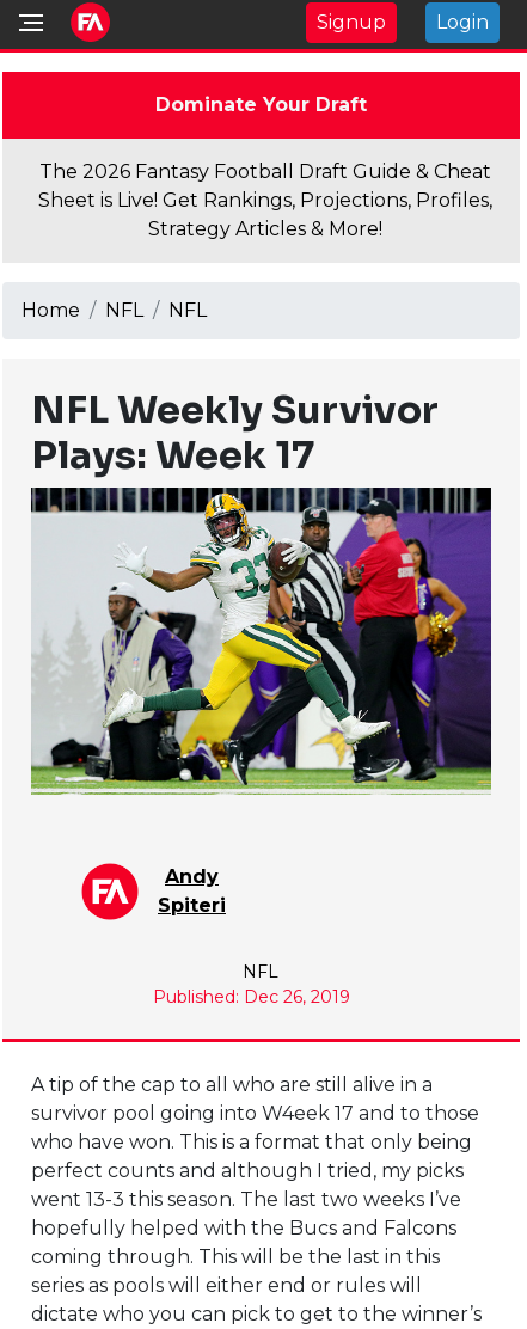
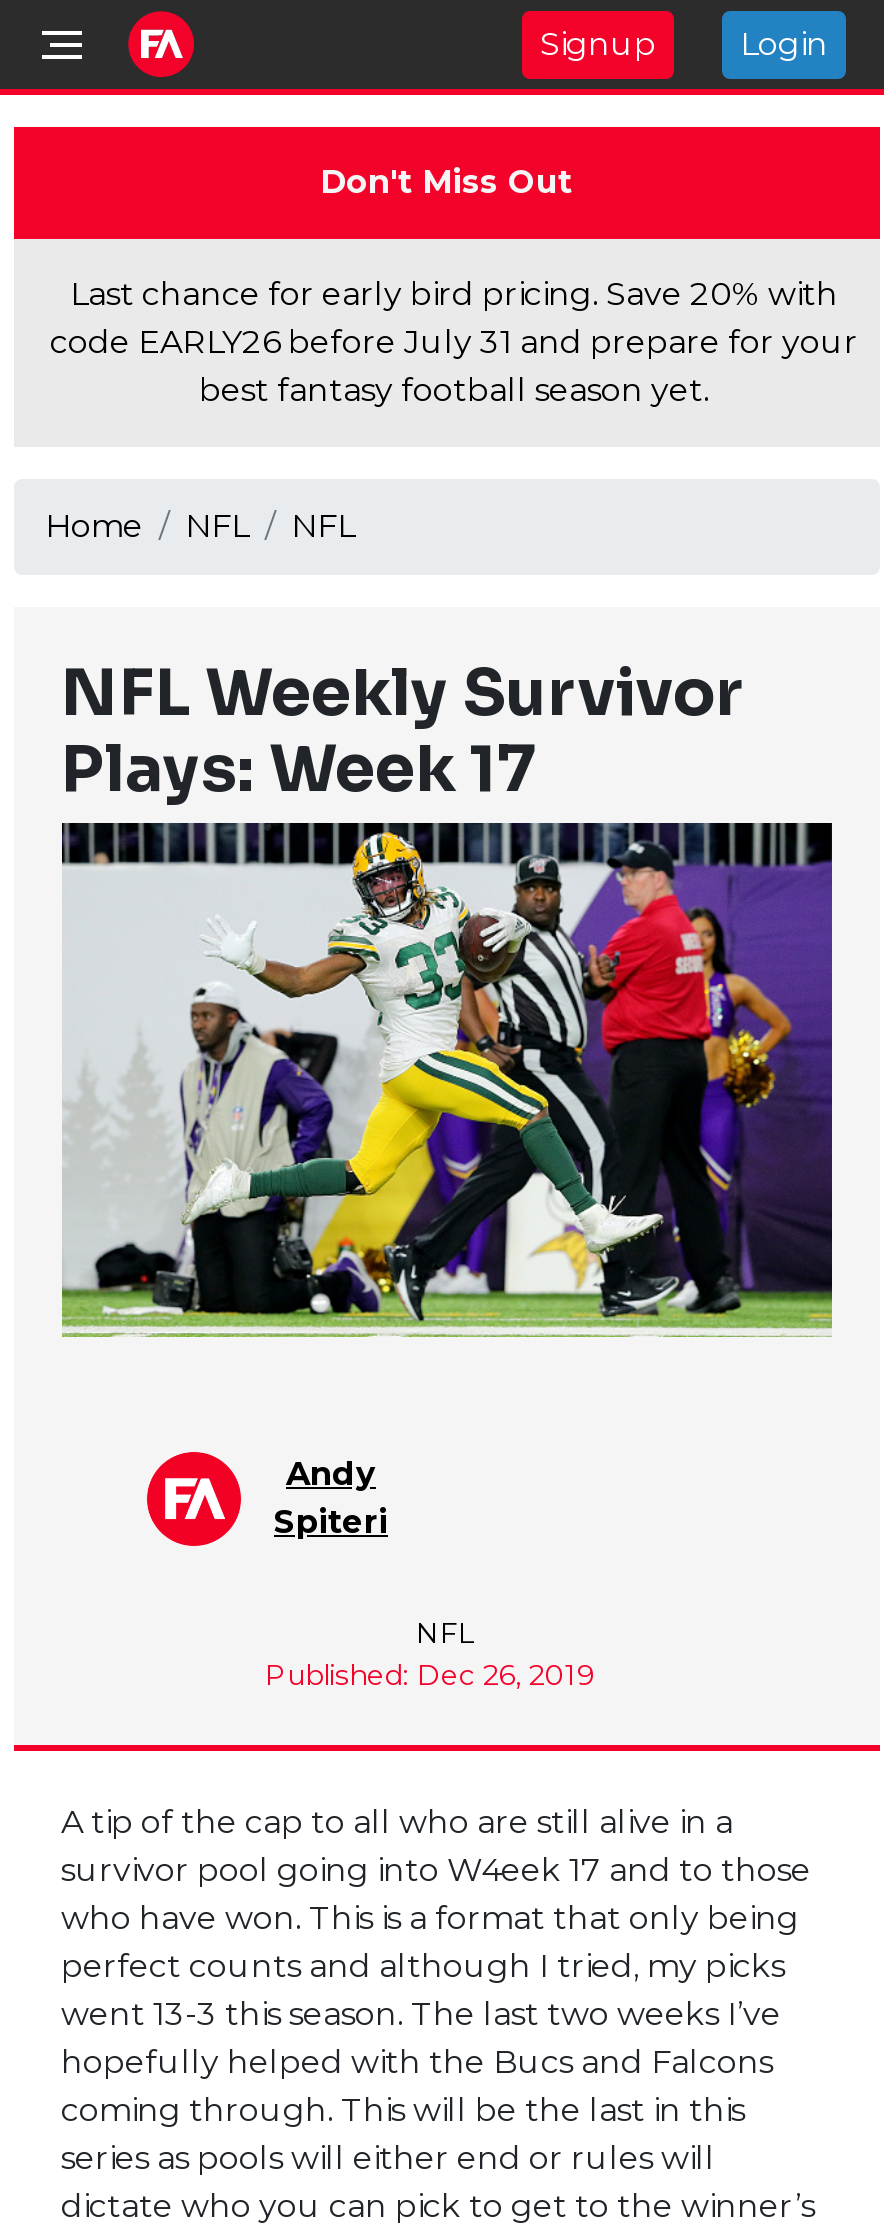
- Dominate Your Draft
+ Don't Miss Out

- The 2026 Fantasy Football Draft Guide & Cheat
- Sheet is Live! Get Rankings, Projections, Profiles,
- Strategy Articles & More!
+ Last chance for early bird pricing. Save 20% with
+ code EARLY26 before July 31 and prepare for your
+ best fantasy football season yet.
